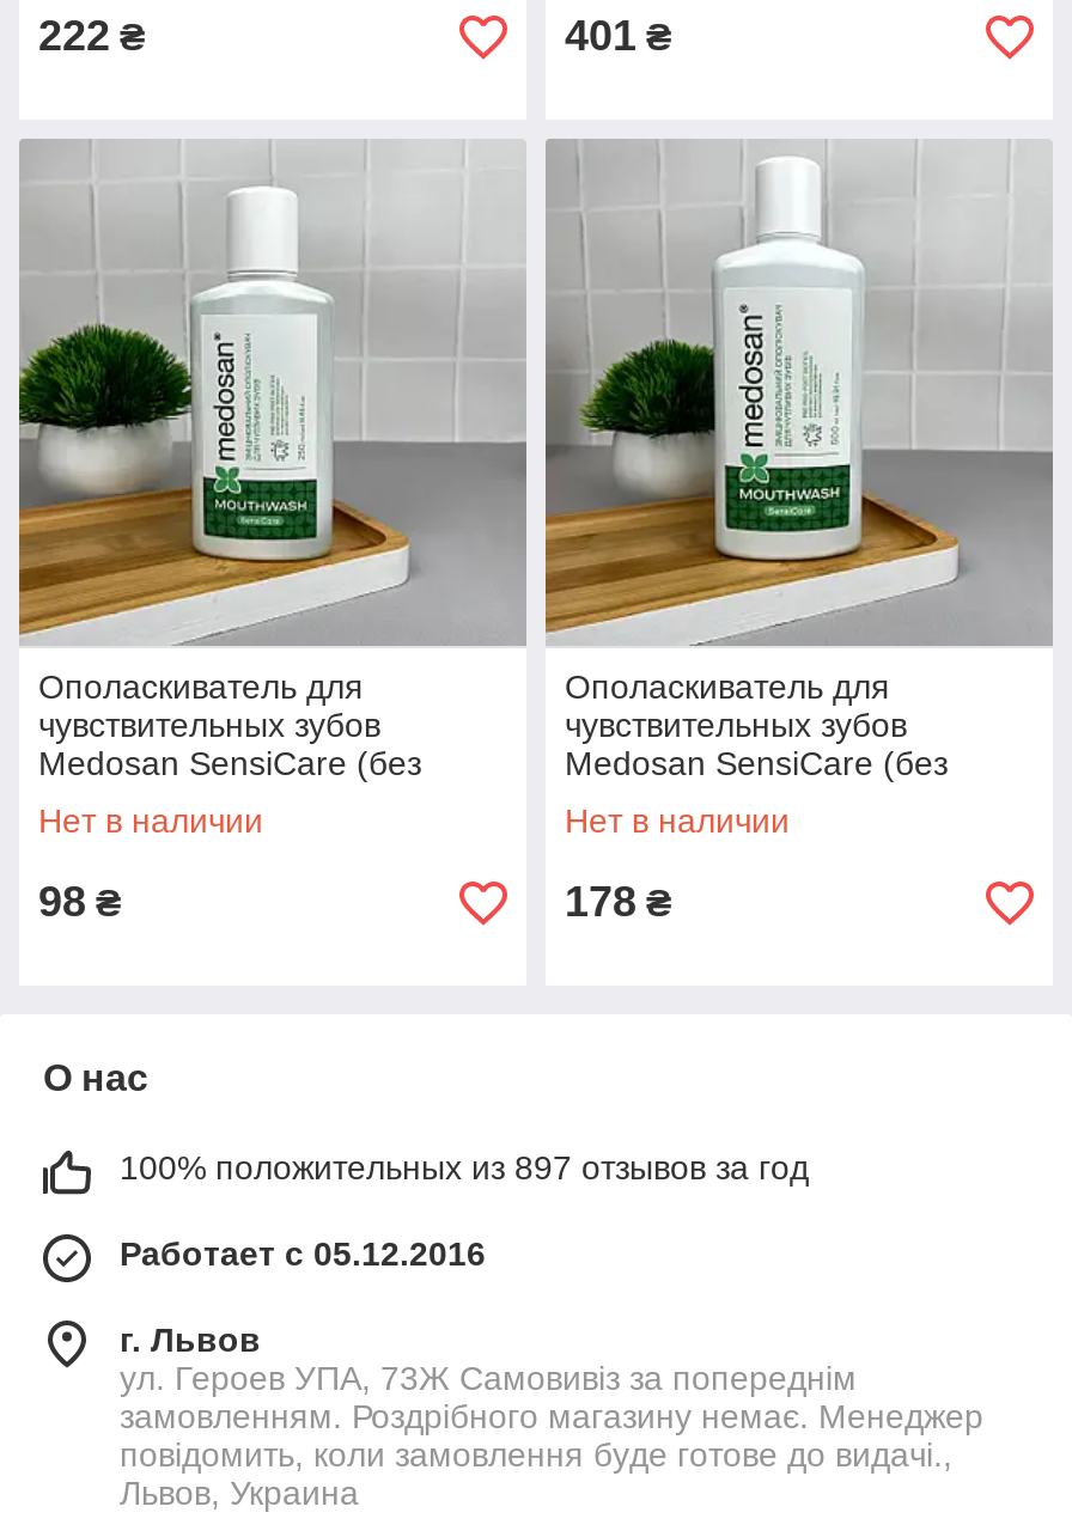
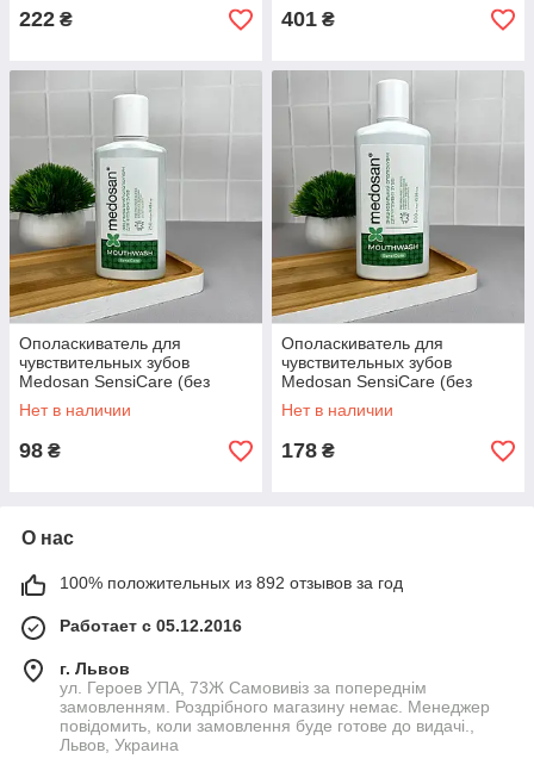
- 100% положительных из 897 отзывов за год
+ 100% положительных из 892 отзывов за год
